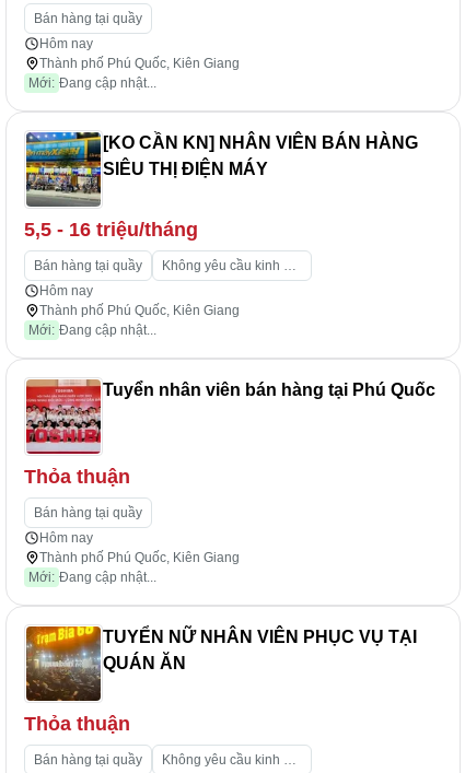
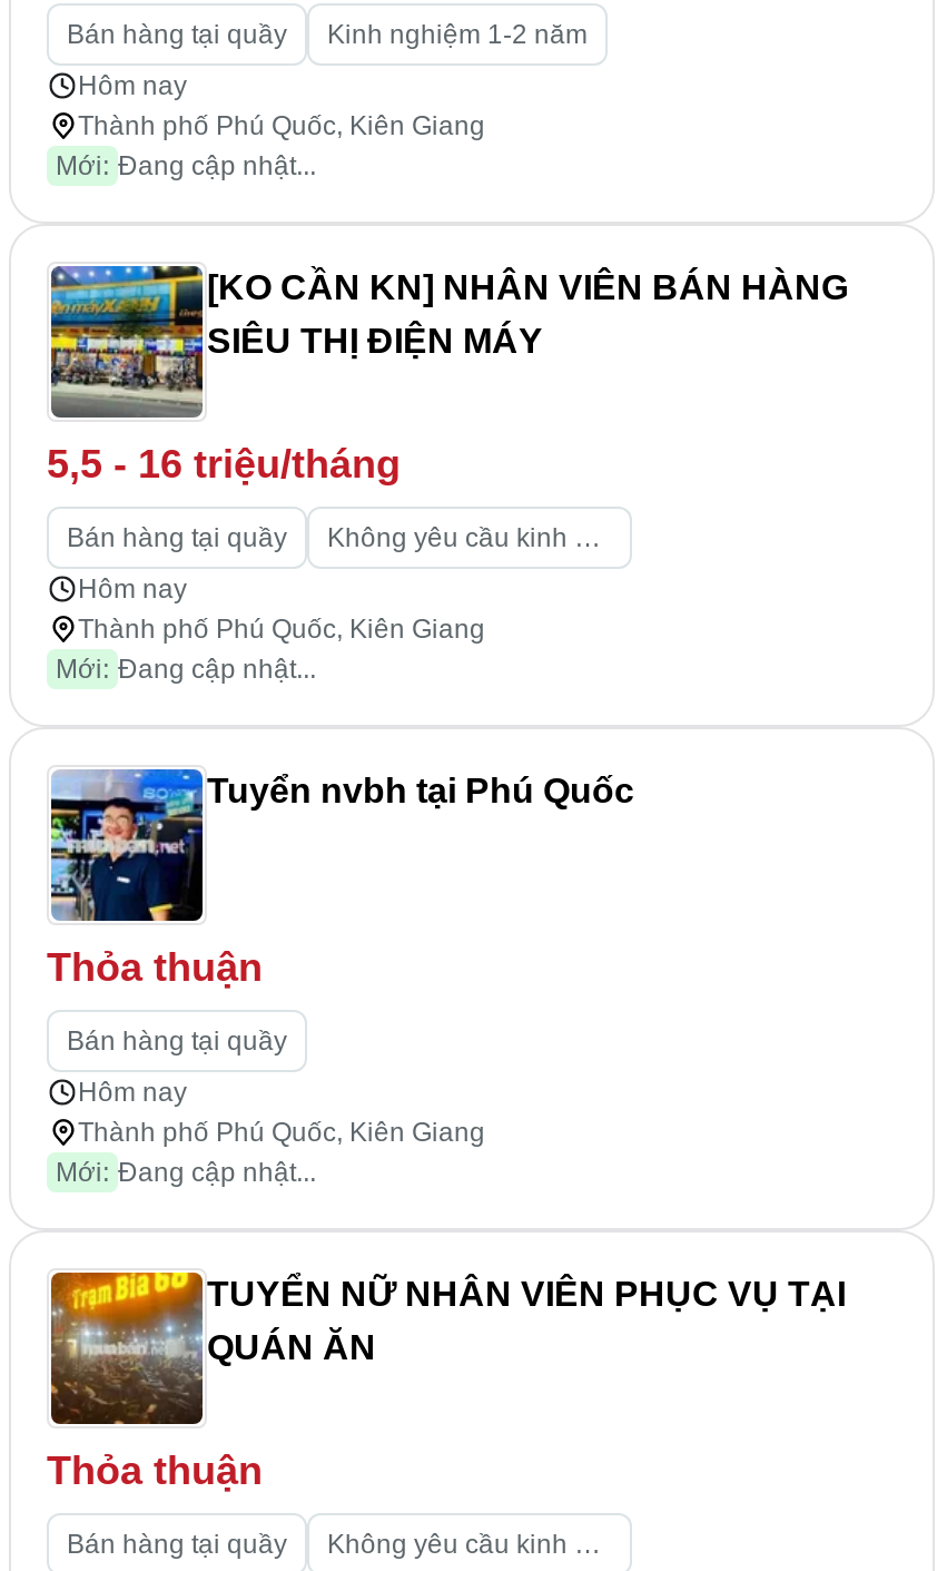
+ Kinh nghiệm 1-2 năm

- [image]
- Tuyển nhân viên bán hàng tại Phú Quốc
+ [image]
+ Tuyển nvbh tại Phú Quốc
